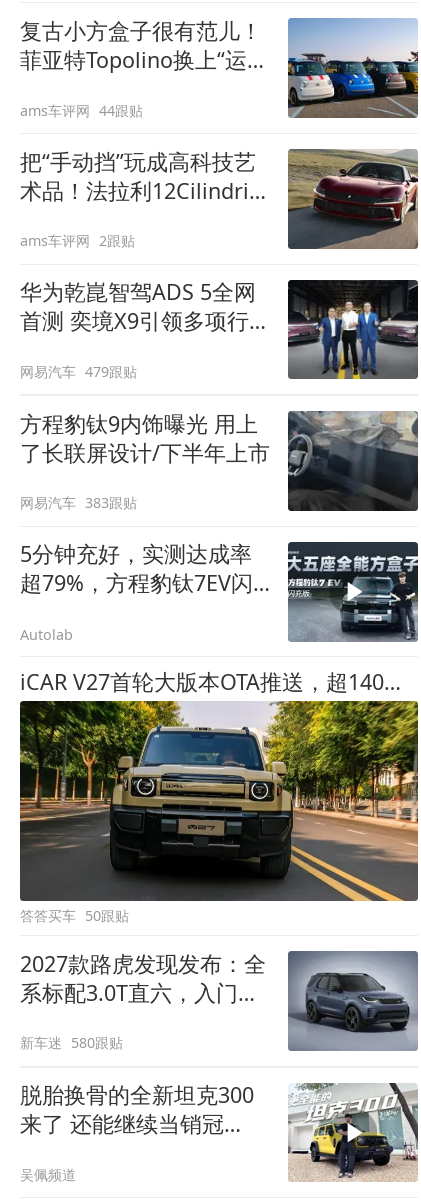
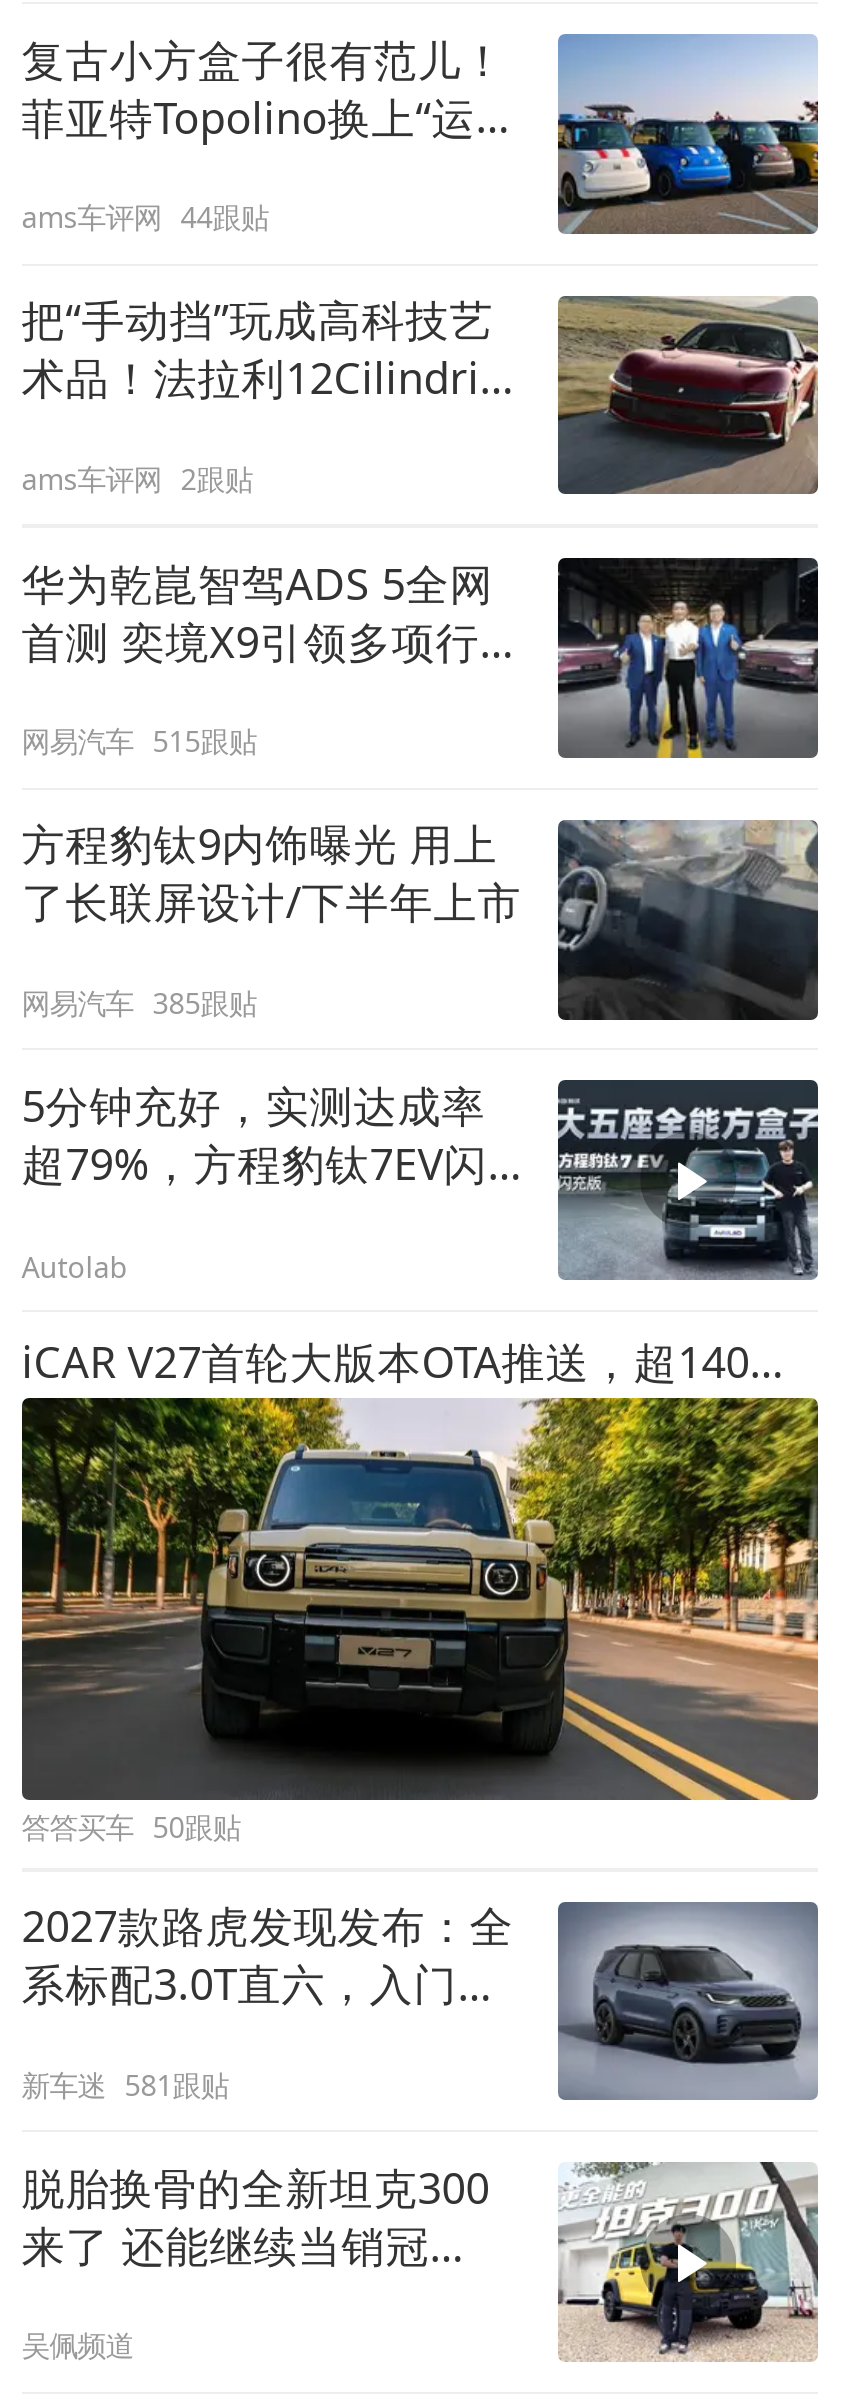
- 网易汽车 479跟贴
+ 网易汽车 515跟贴

- 网易汽车 383跟贴
+ 网易汽车 385跟贴

- 新车迷 580跟贴
+ 新车迷 581跟贴
